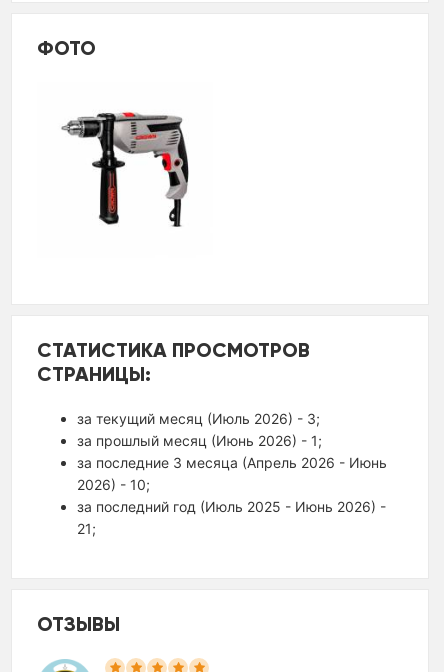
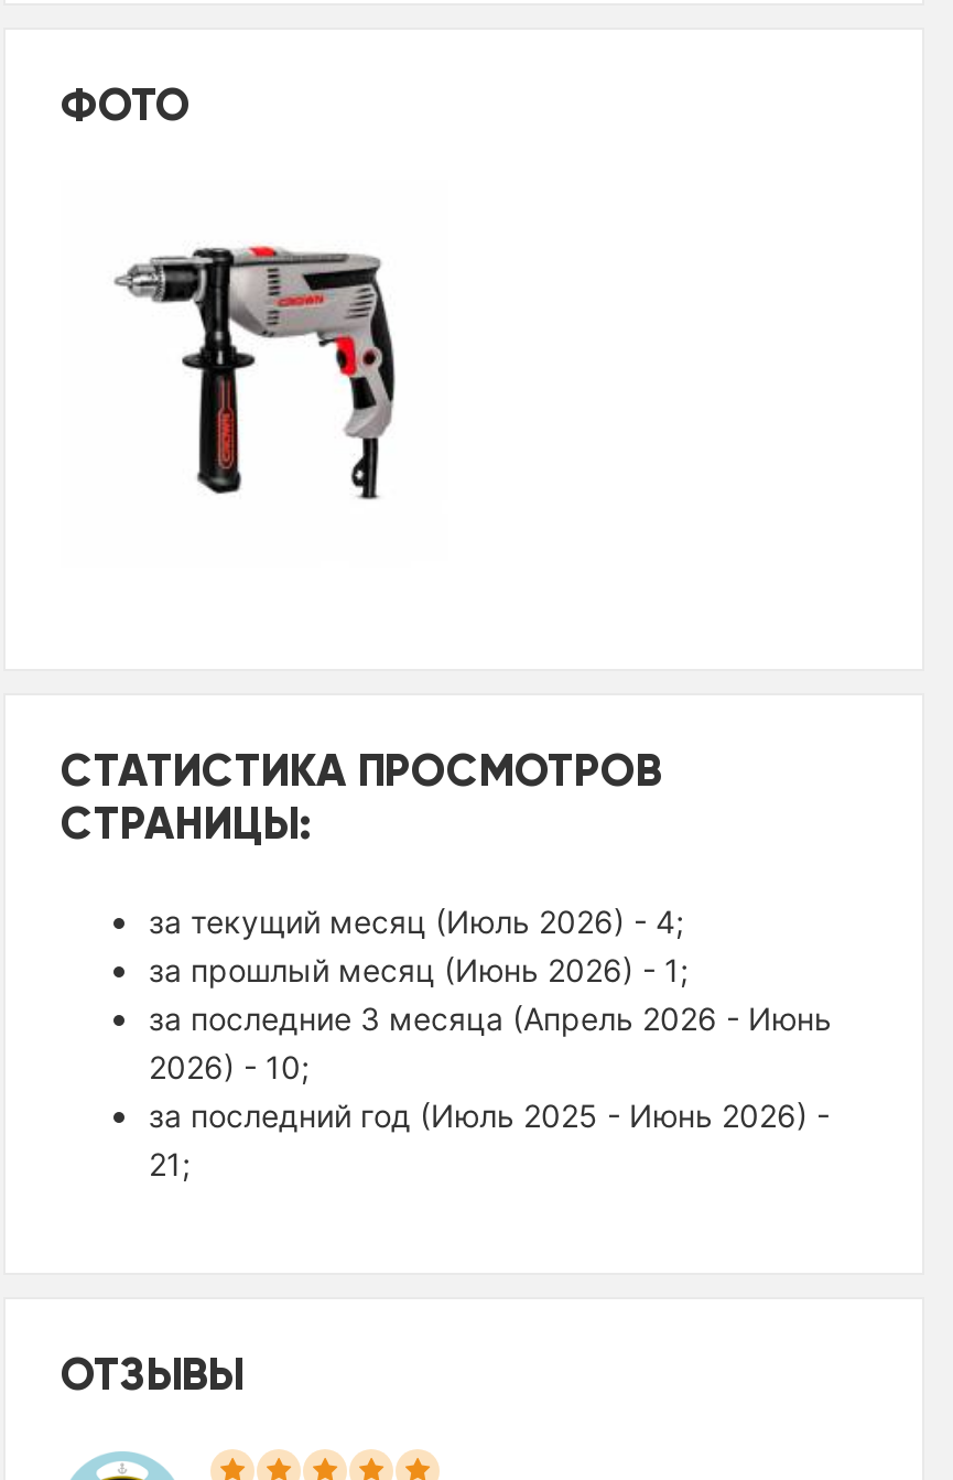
- за текущий месяц (Июль 2026) - 3;
+ за текущий месяц (Июль 2026) - 4;
